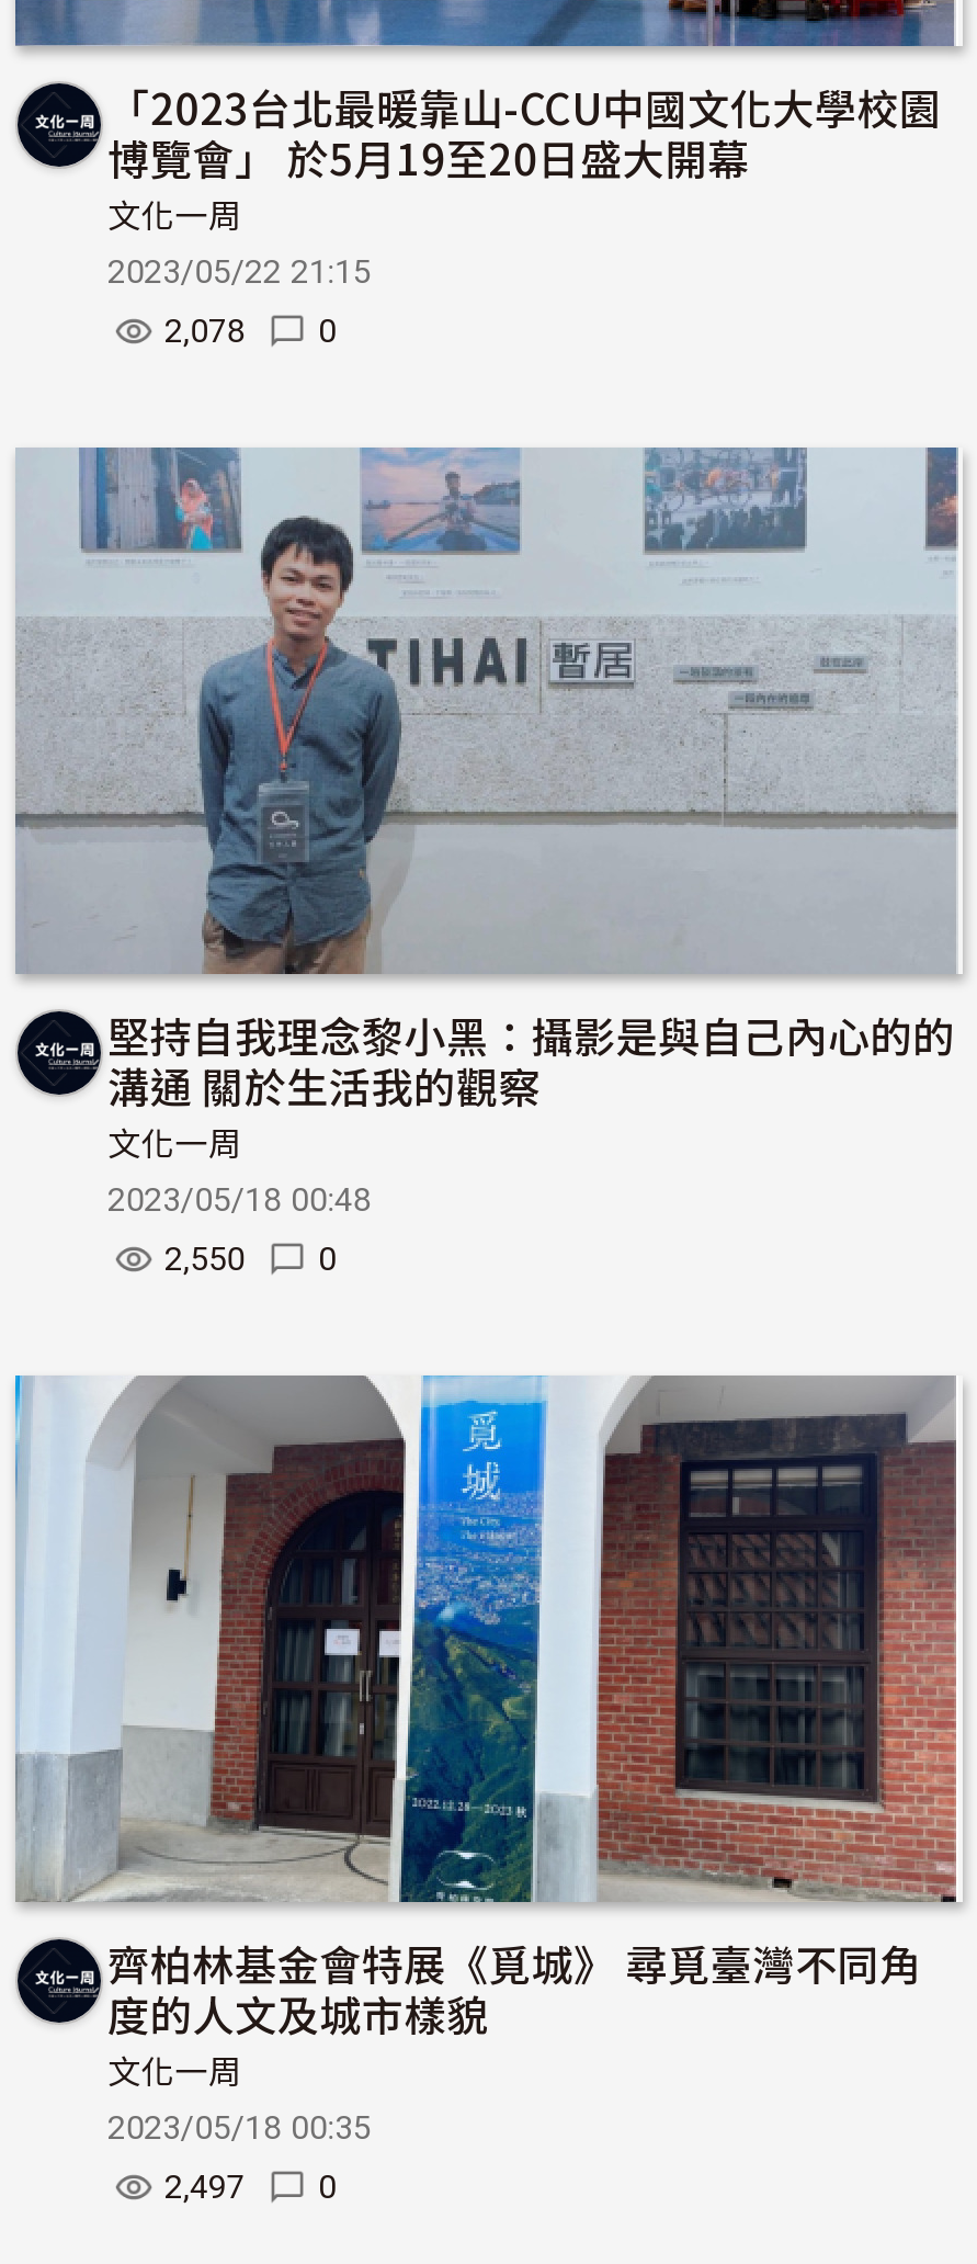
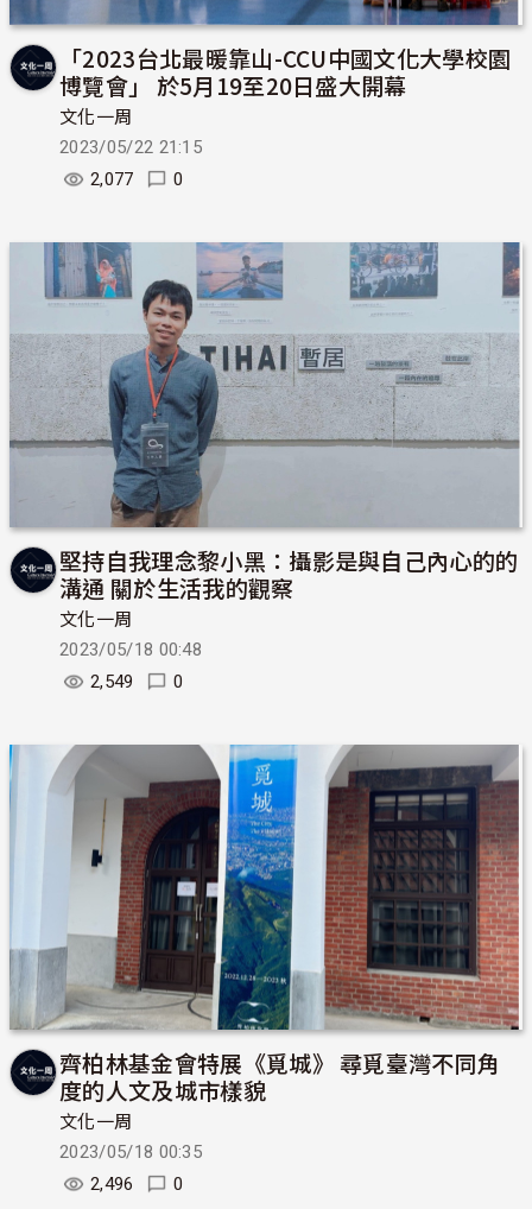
- 2,078 0
+ 2,077 0

- 2,550 0
+ 2,549 0

- 2,497 0
+ 2,496 0
